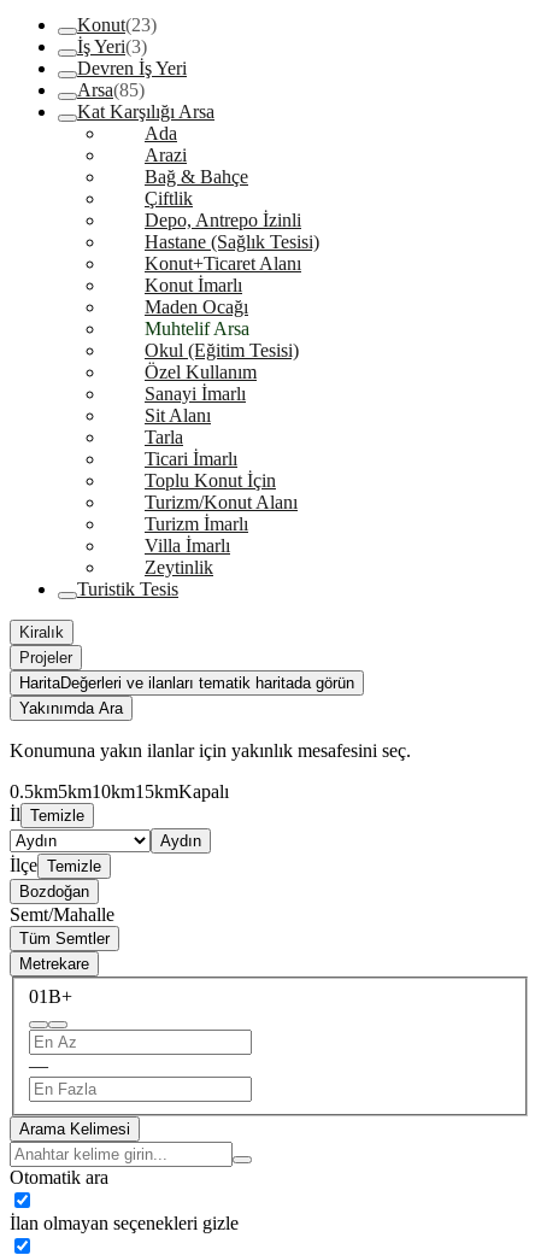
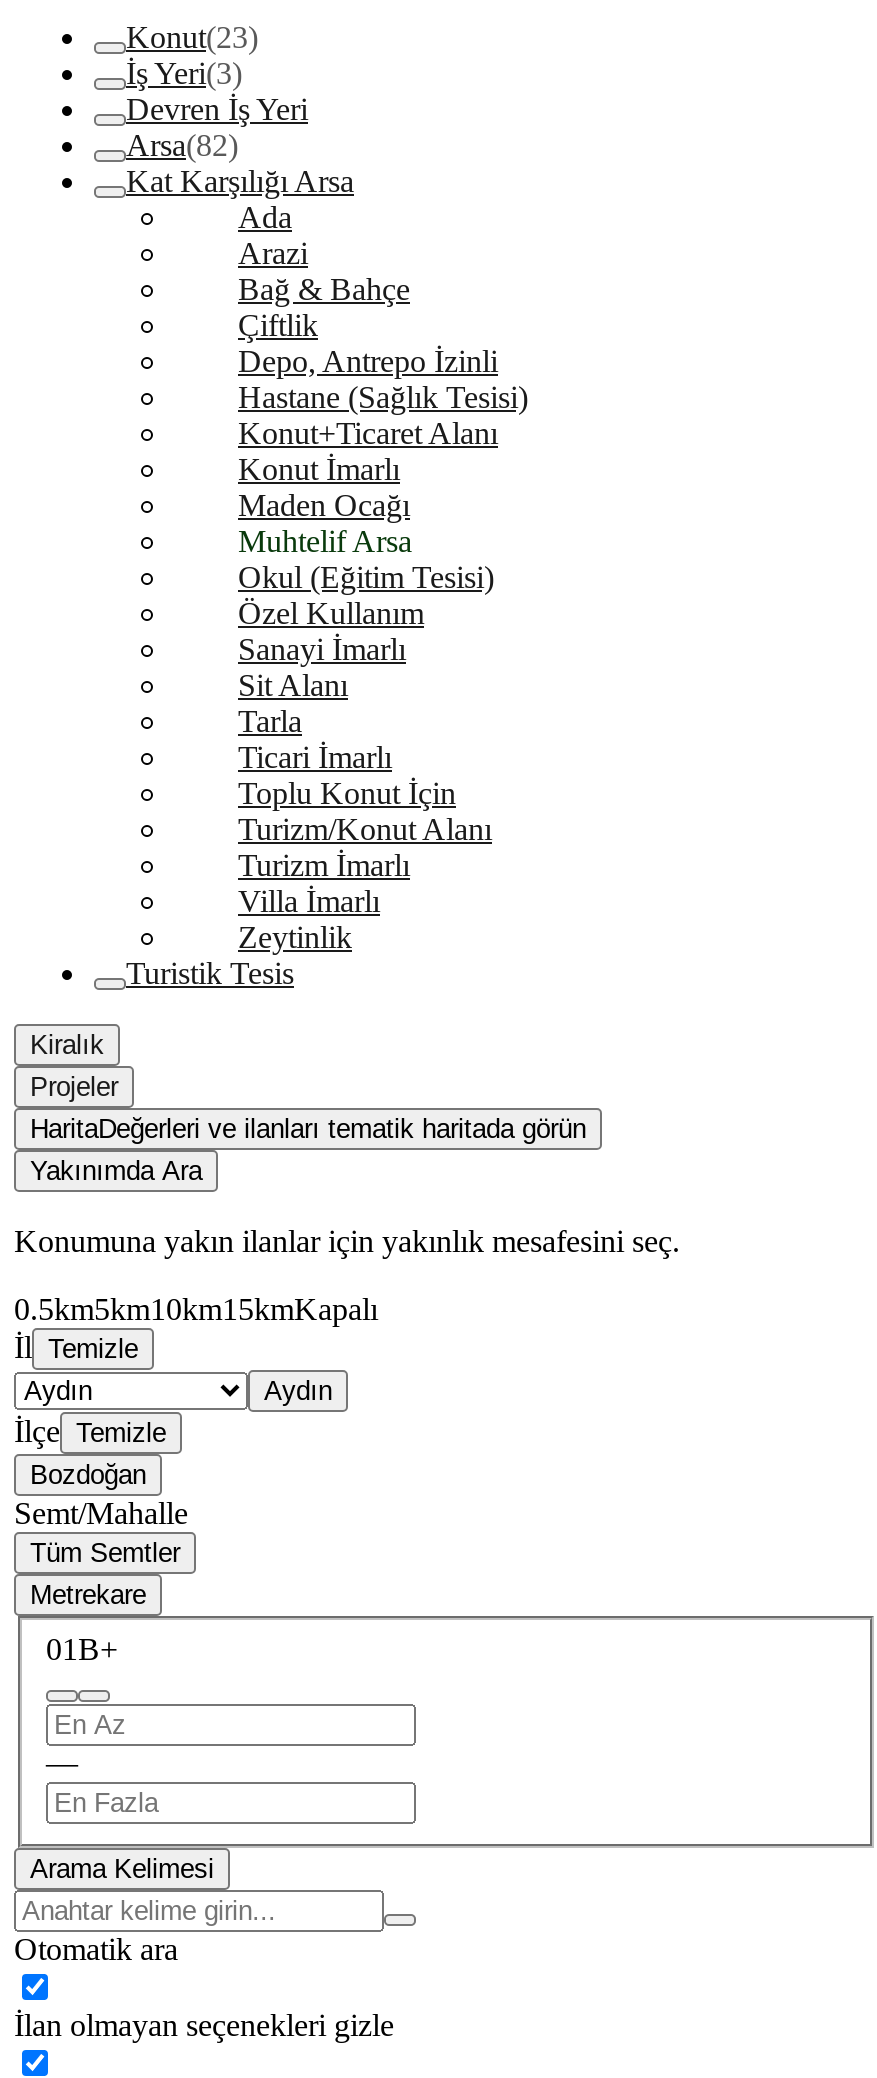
- Arsa(85)
+ Arsa(82)
